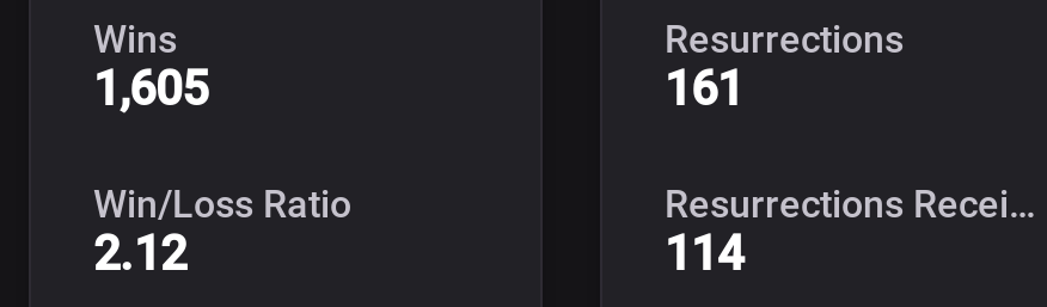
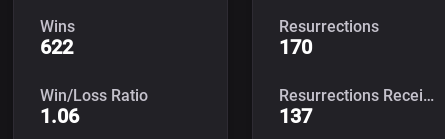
- 1,605
+ 622

- 161
+ 170

- 2.12
+ 1.06

- 114
+ 137
